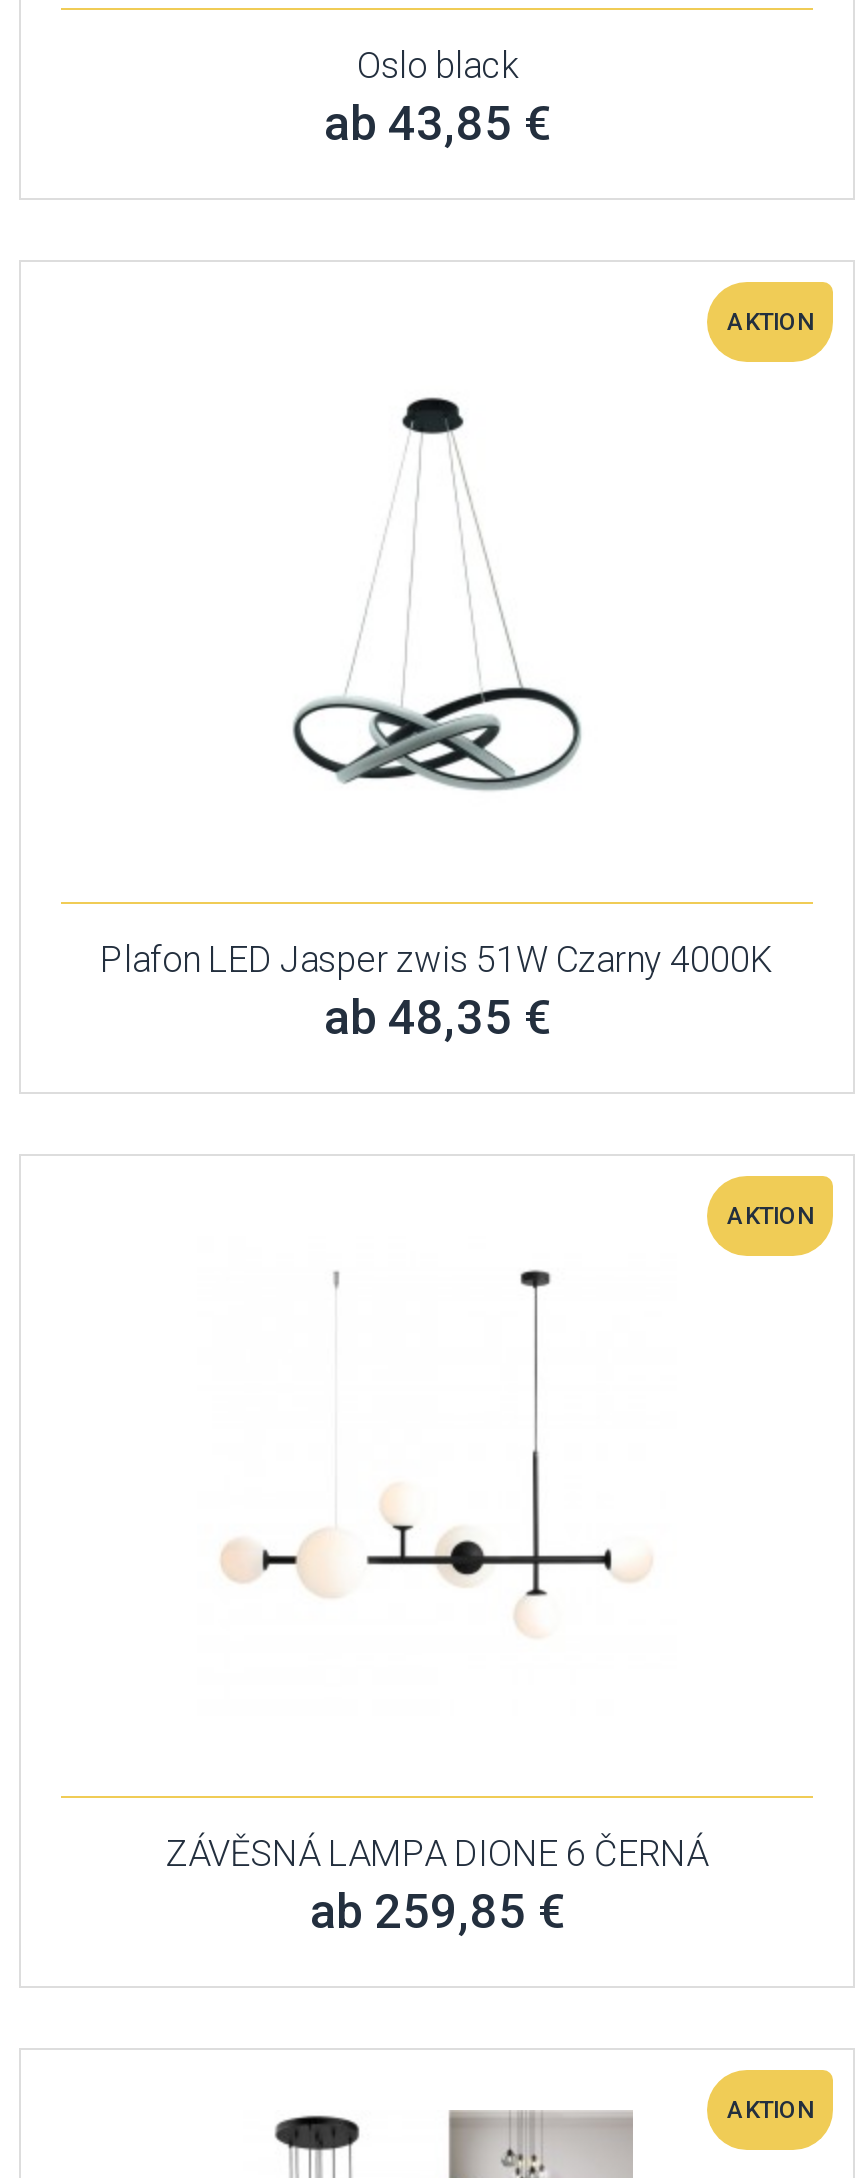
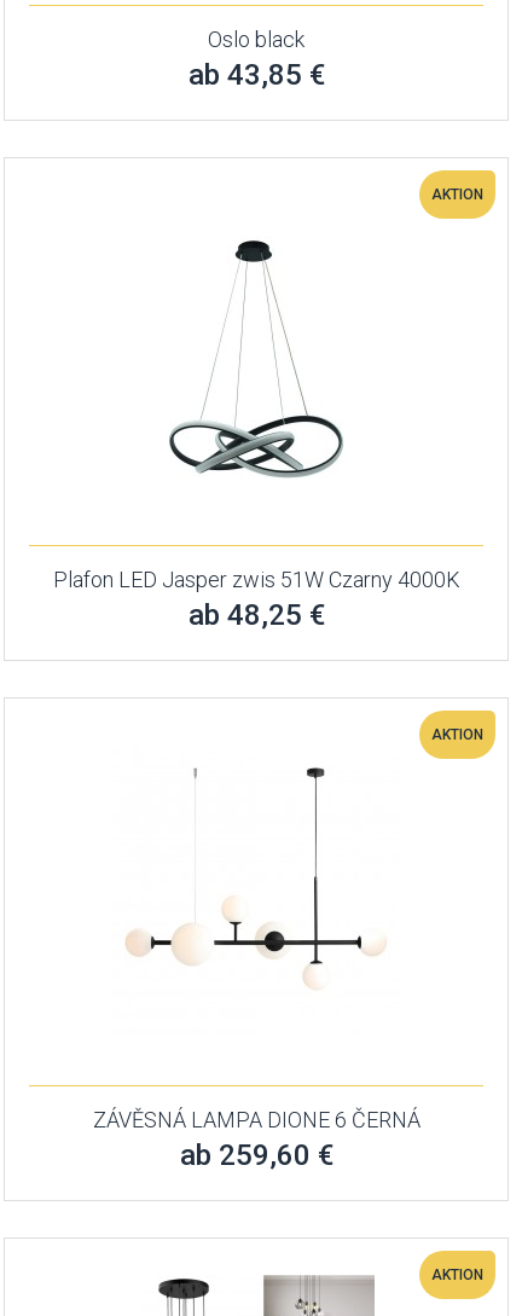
- ab 48,35 €
+ ab 48,25 €

- ab 259,85 €
+ ab 259,60 €
